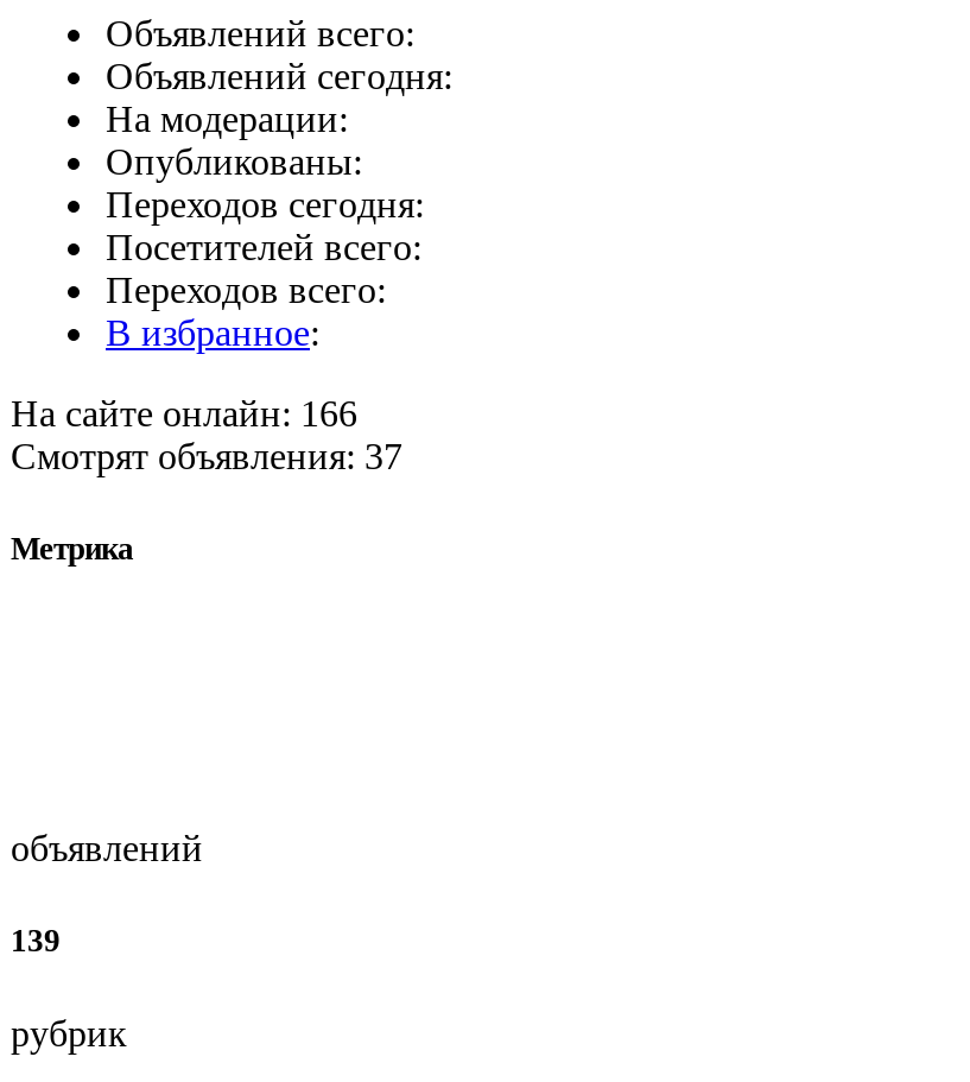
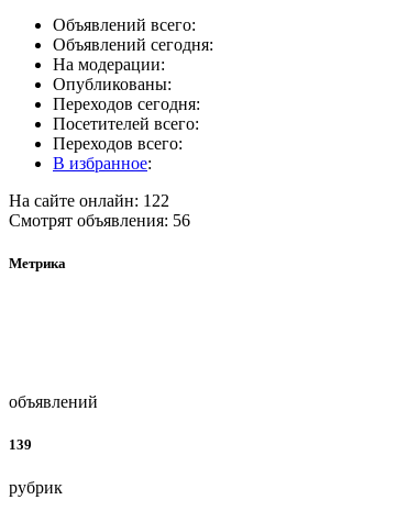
- На сайте онлайн: 166
+ На сайте онлайн: 122

- Смотрят объявления: 37
+ Смотрят объявления: 56
